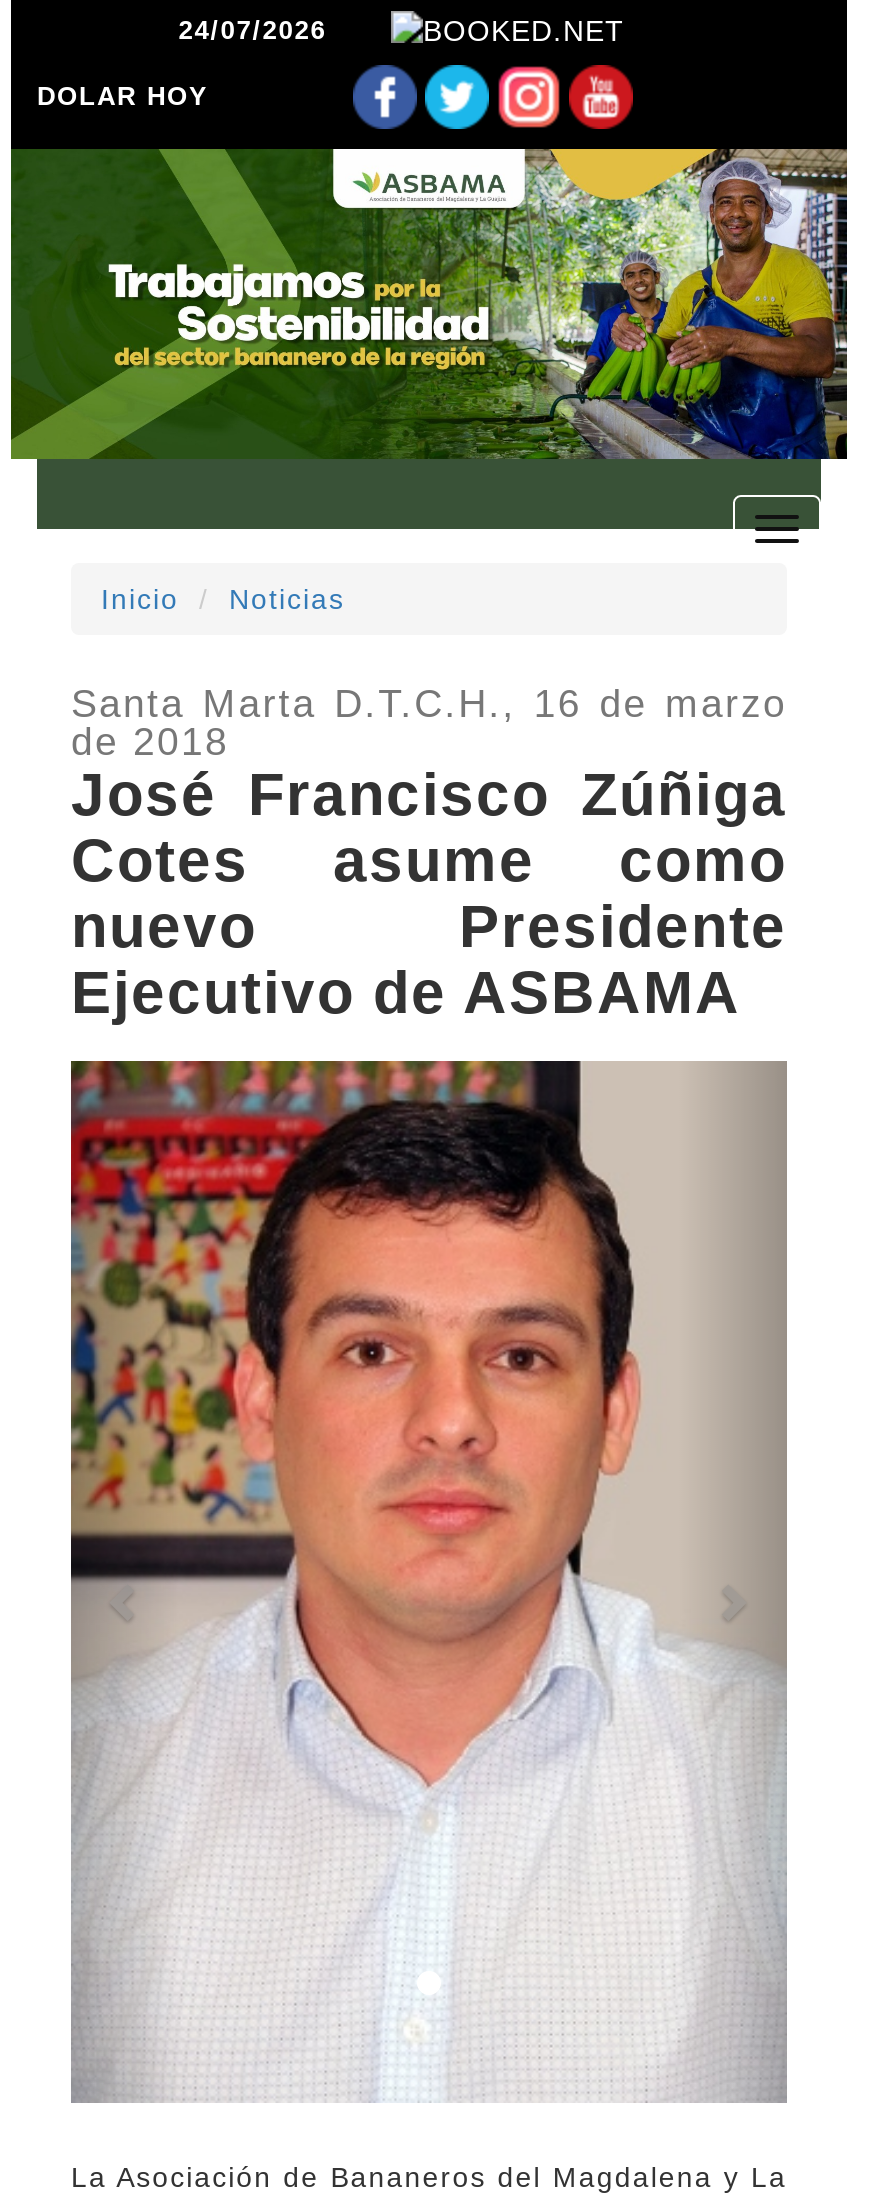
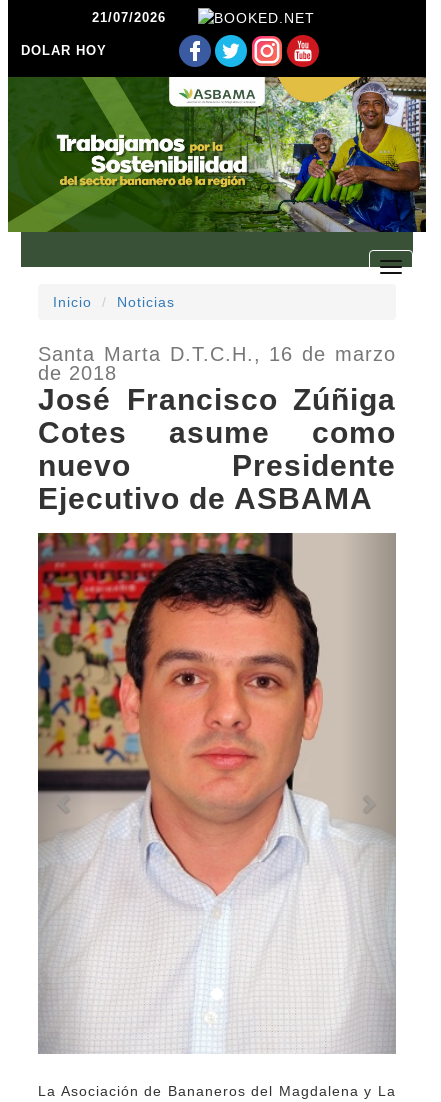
- 24/07/2026
+ 21/07/2026
